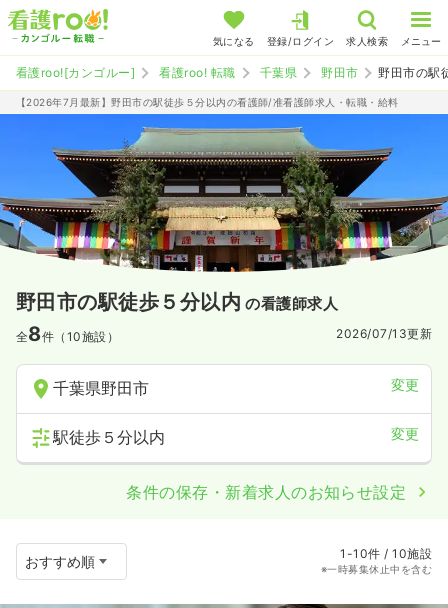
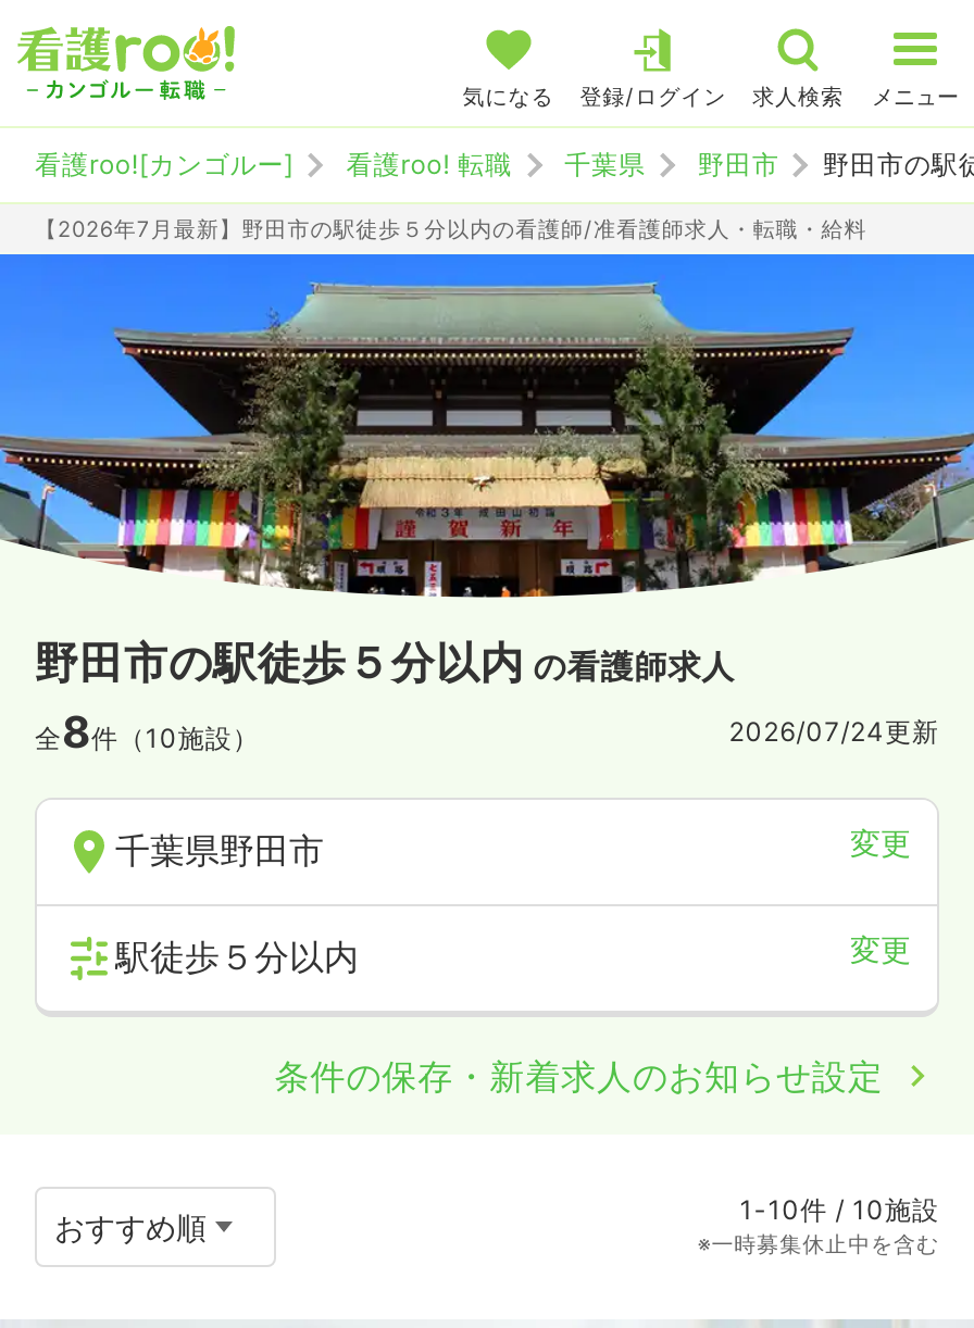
- 2026/07/13更新
+ 2026/07/24更新
